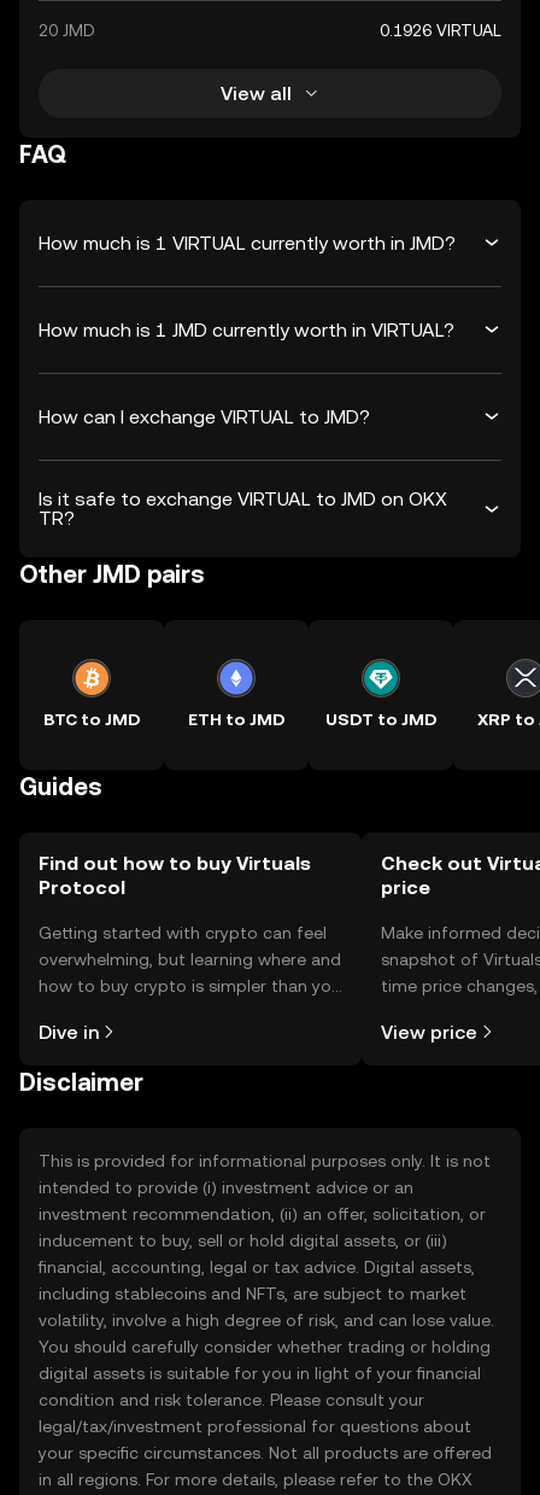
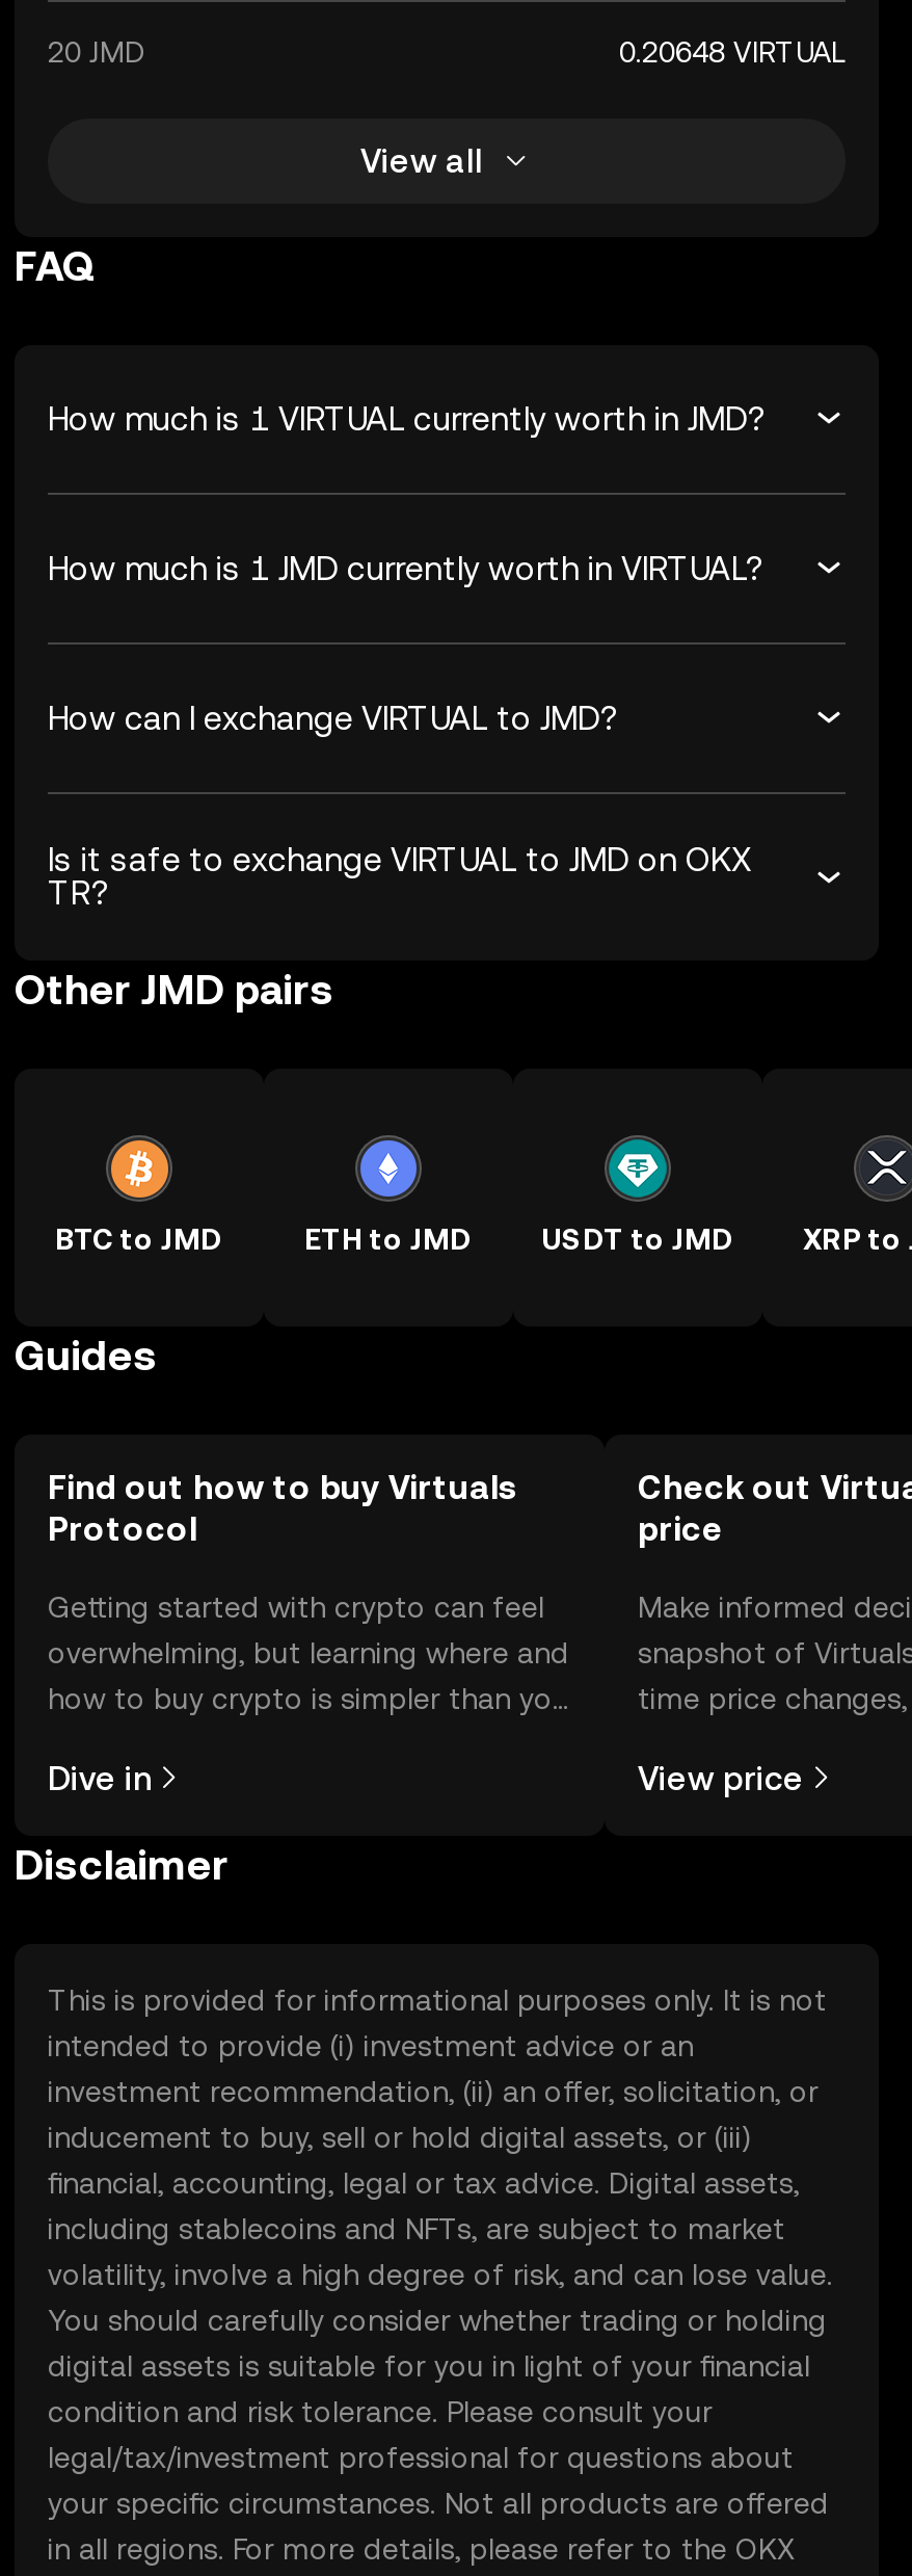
- 0.1926 VIRTUAL
+ 0.20648 VIRTUAL
